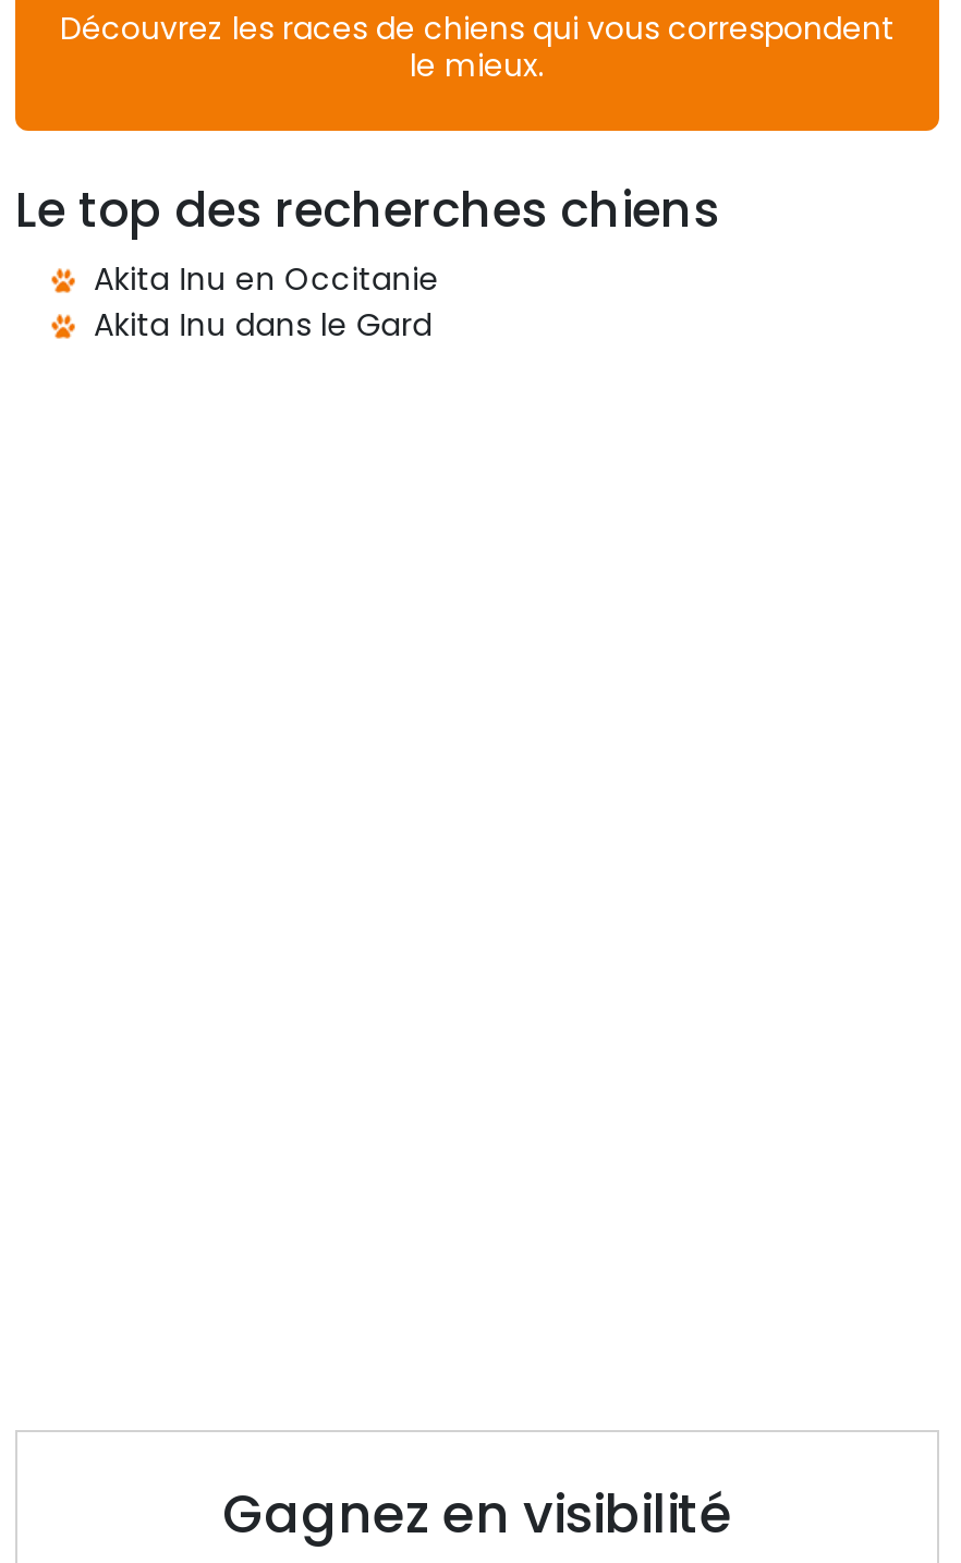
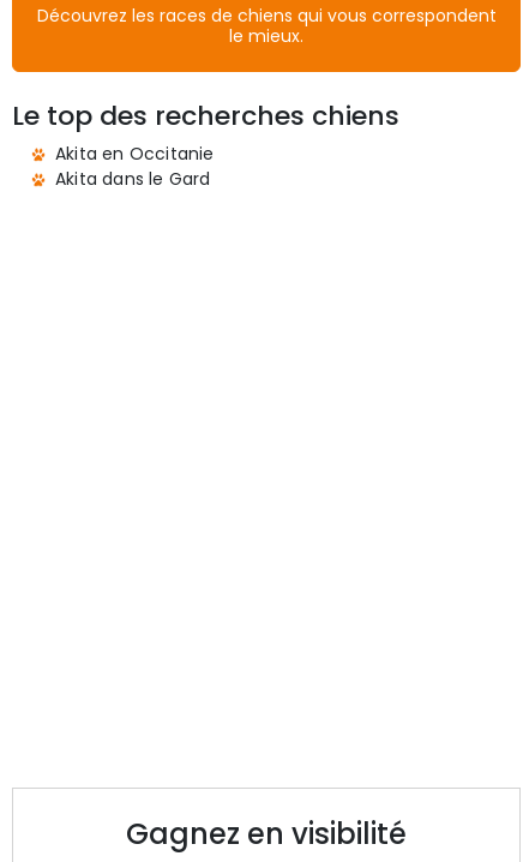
- Akita Inu en Occitanie
- Akita Inu dans le Gard
+ Akita en Occitanie
+ Akita dans le Gard
